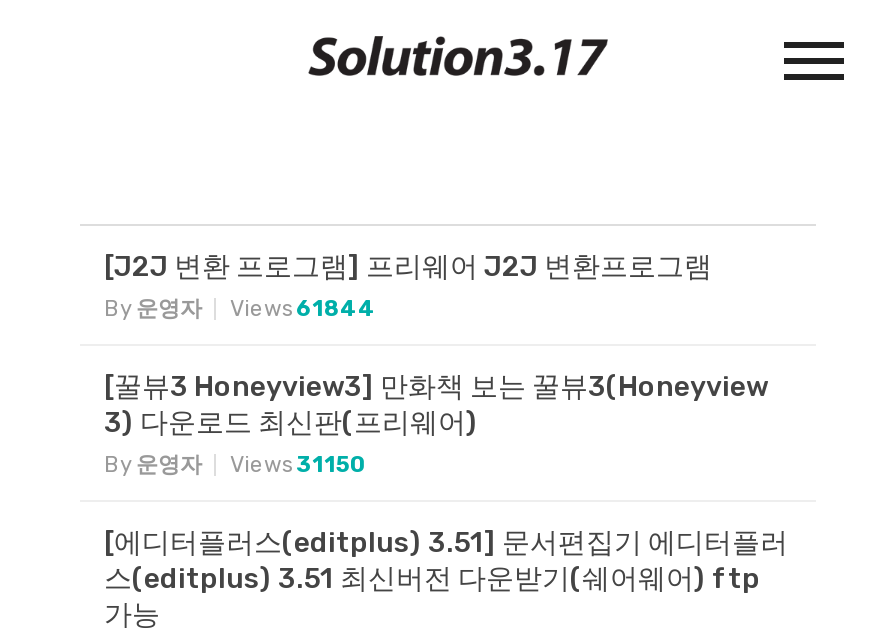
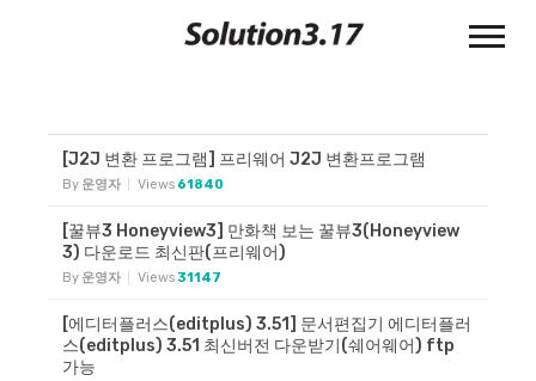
- By 운영자 Views 61844
+ By 운영자 Views 61840

- By 운영자 Views 31150
+ By 운영자 Views 31147
